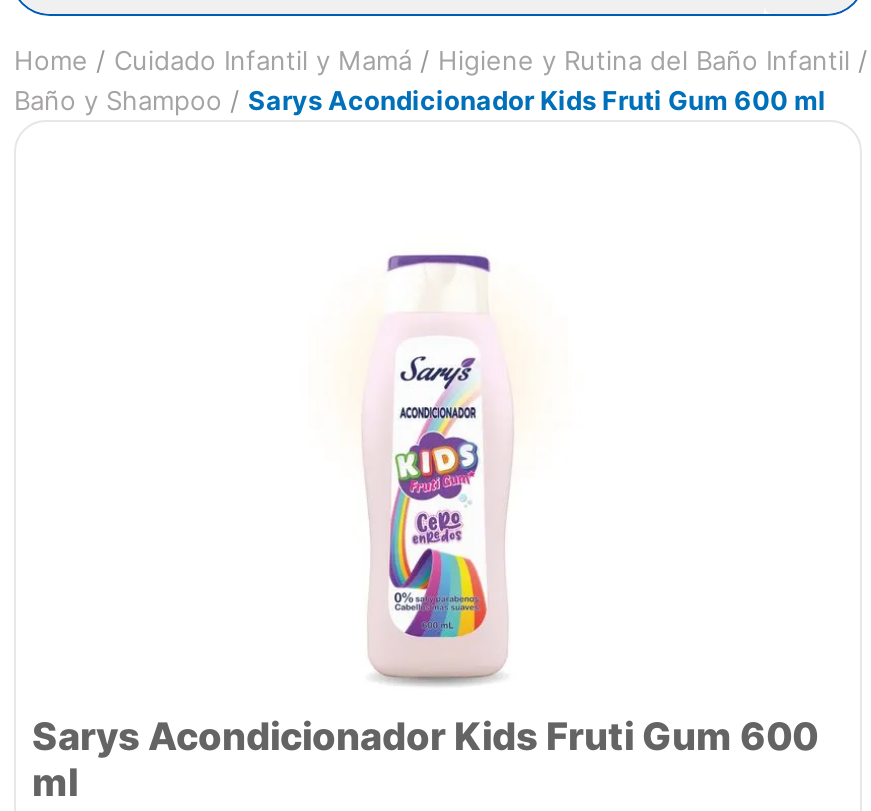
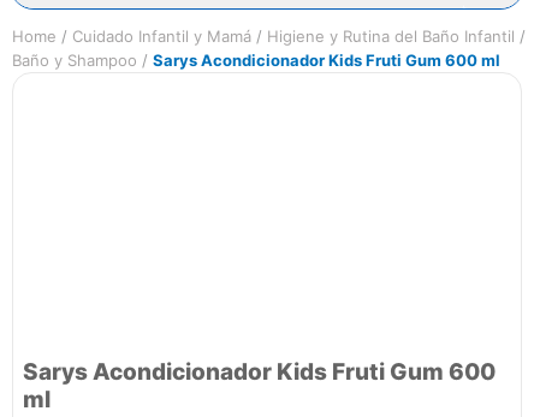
- [image]
